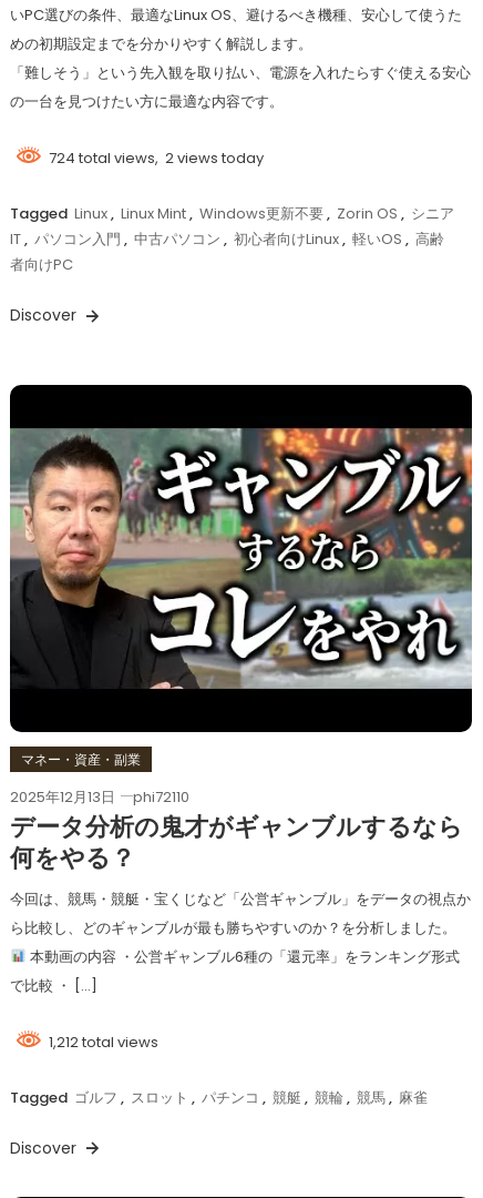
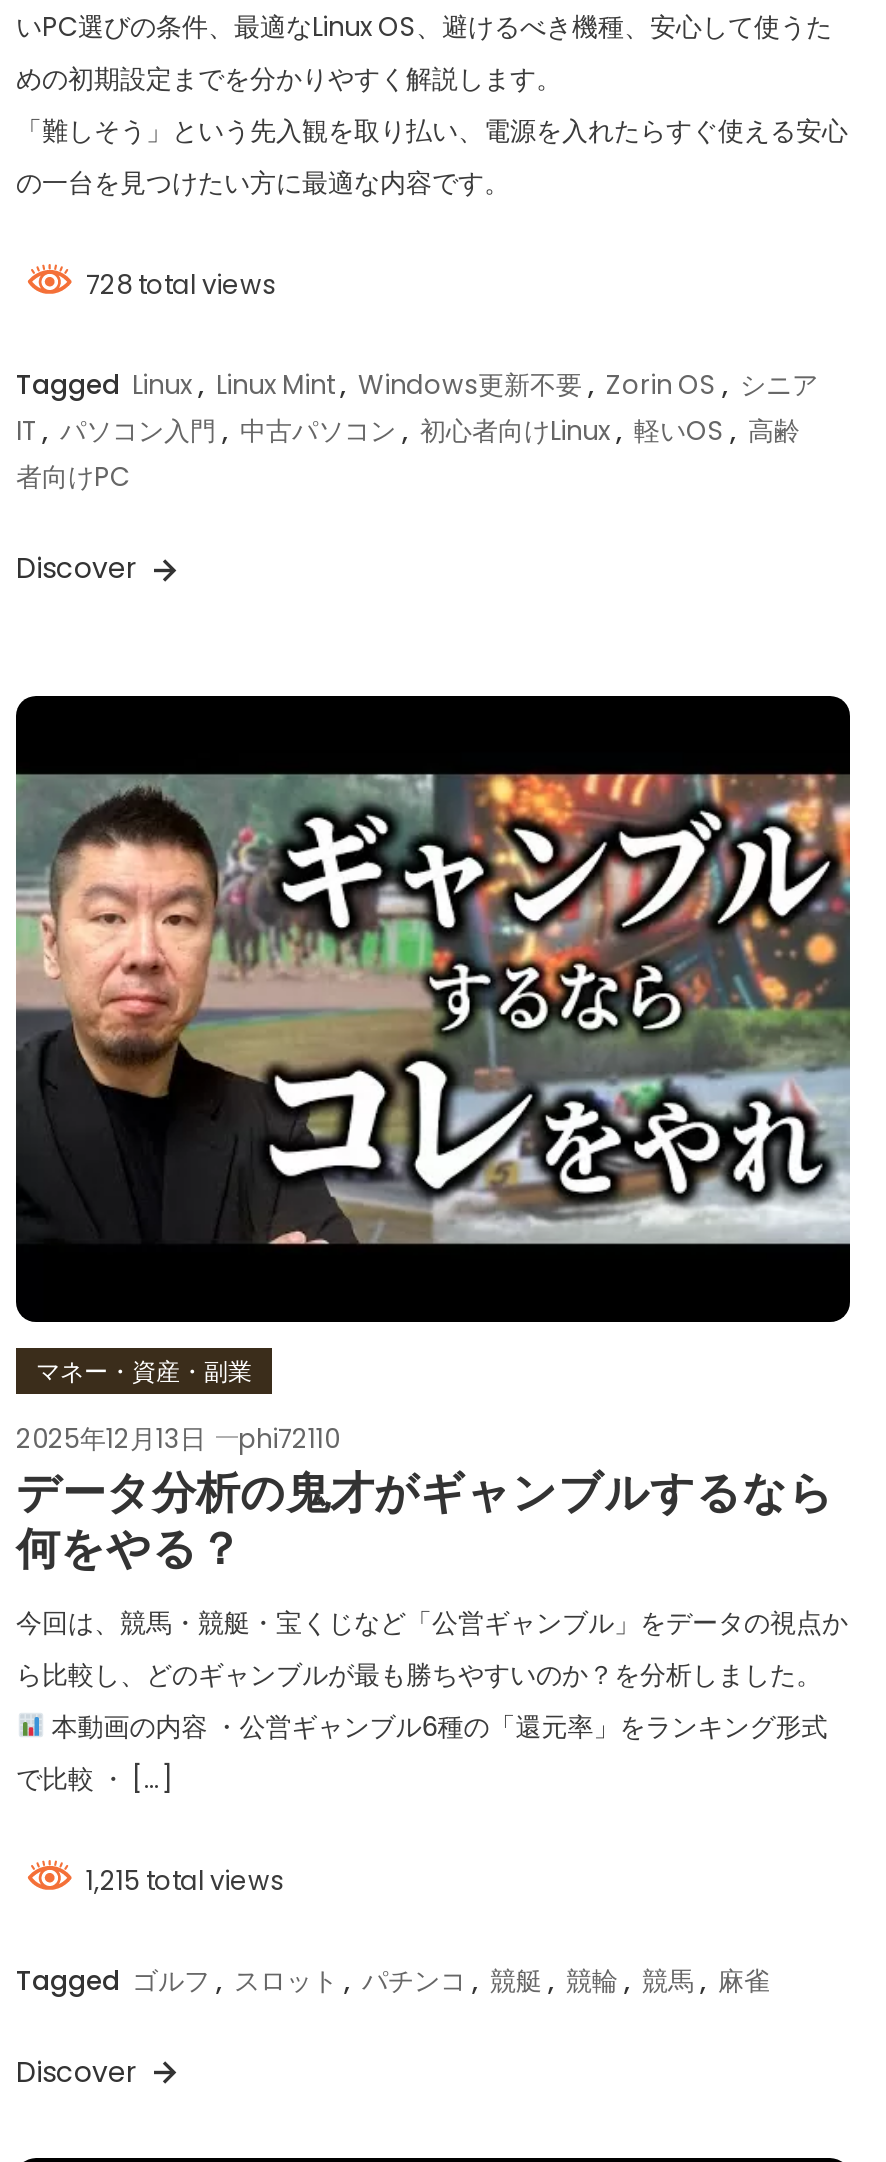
- 724 total views, 2 views today
+ 728 total views

- 1,212 total views
+ 1,215 total views
